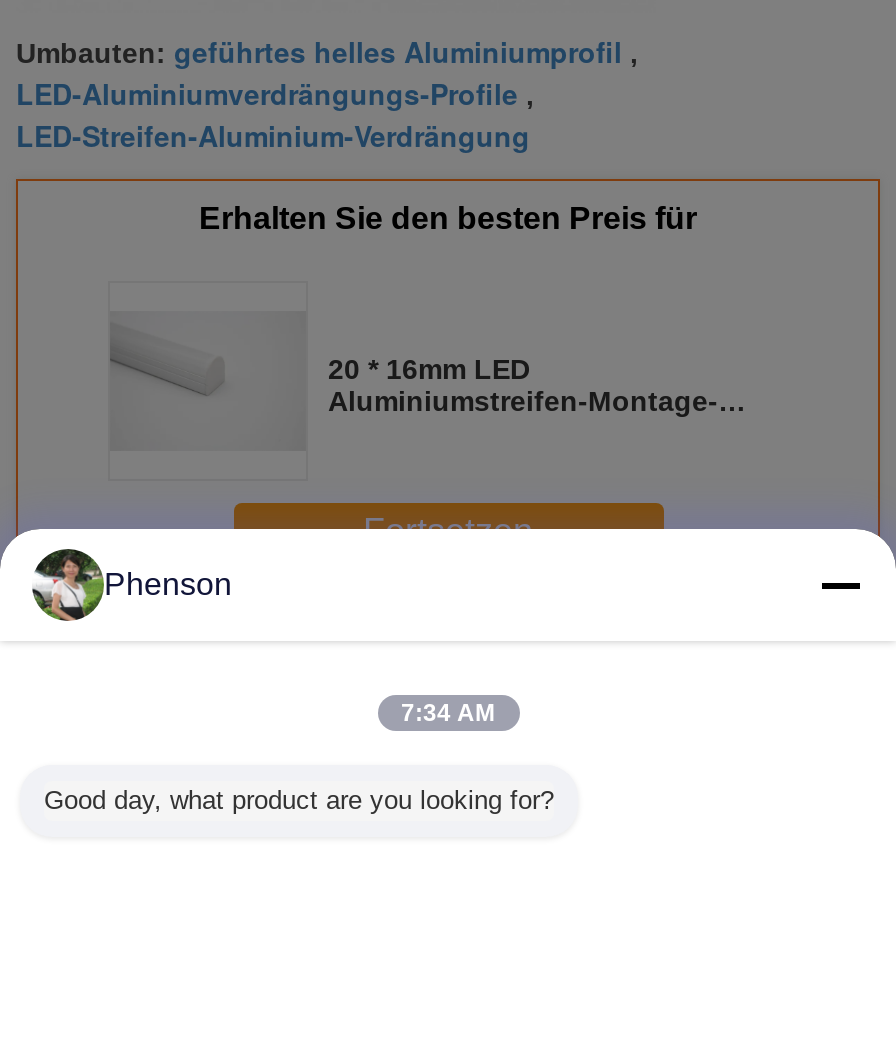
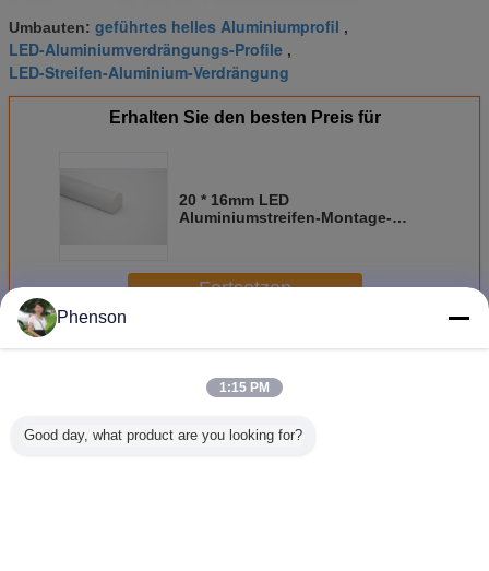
- 7:34 AM
+ 1:15 PM
